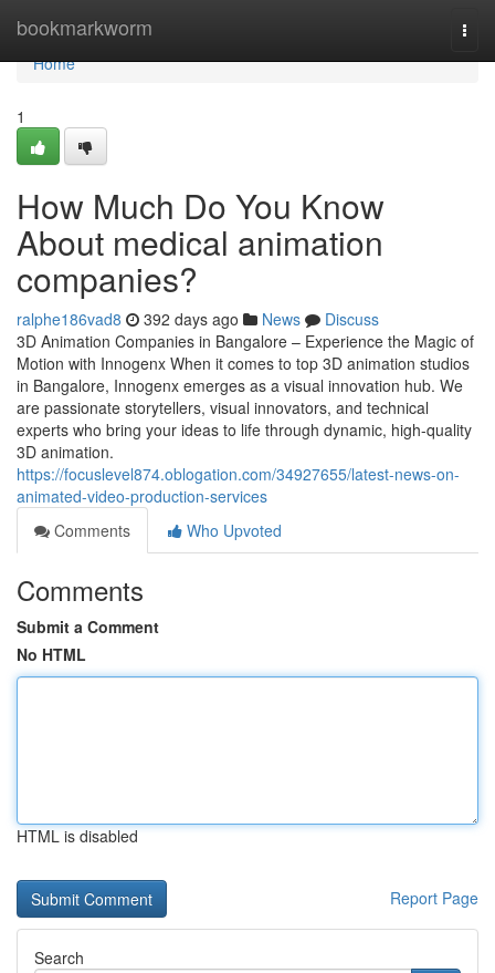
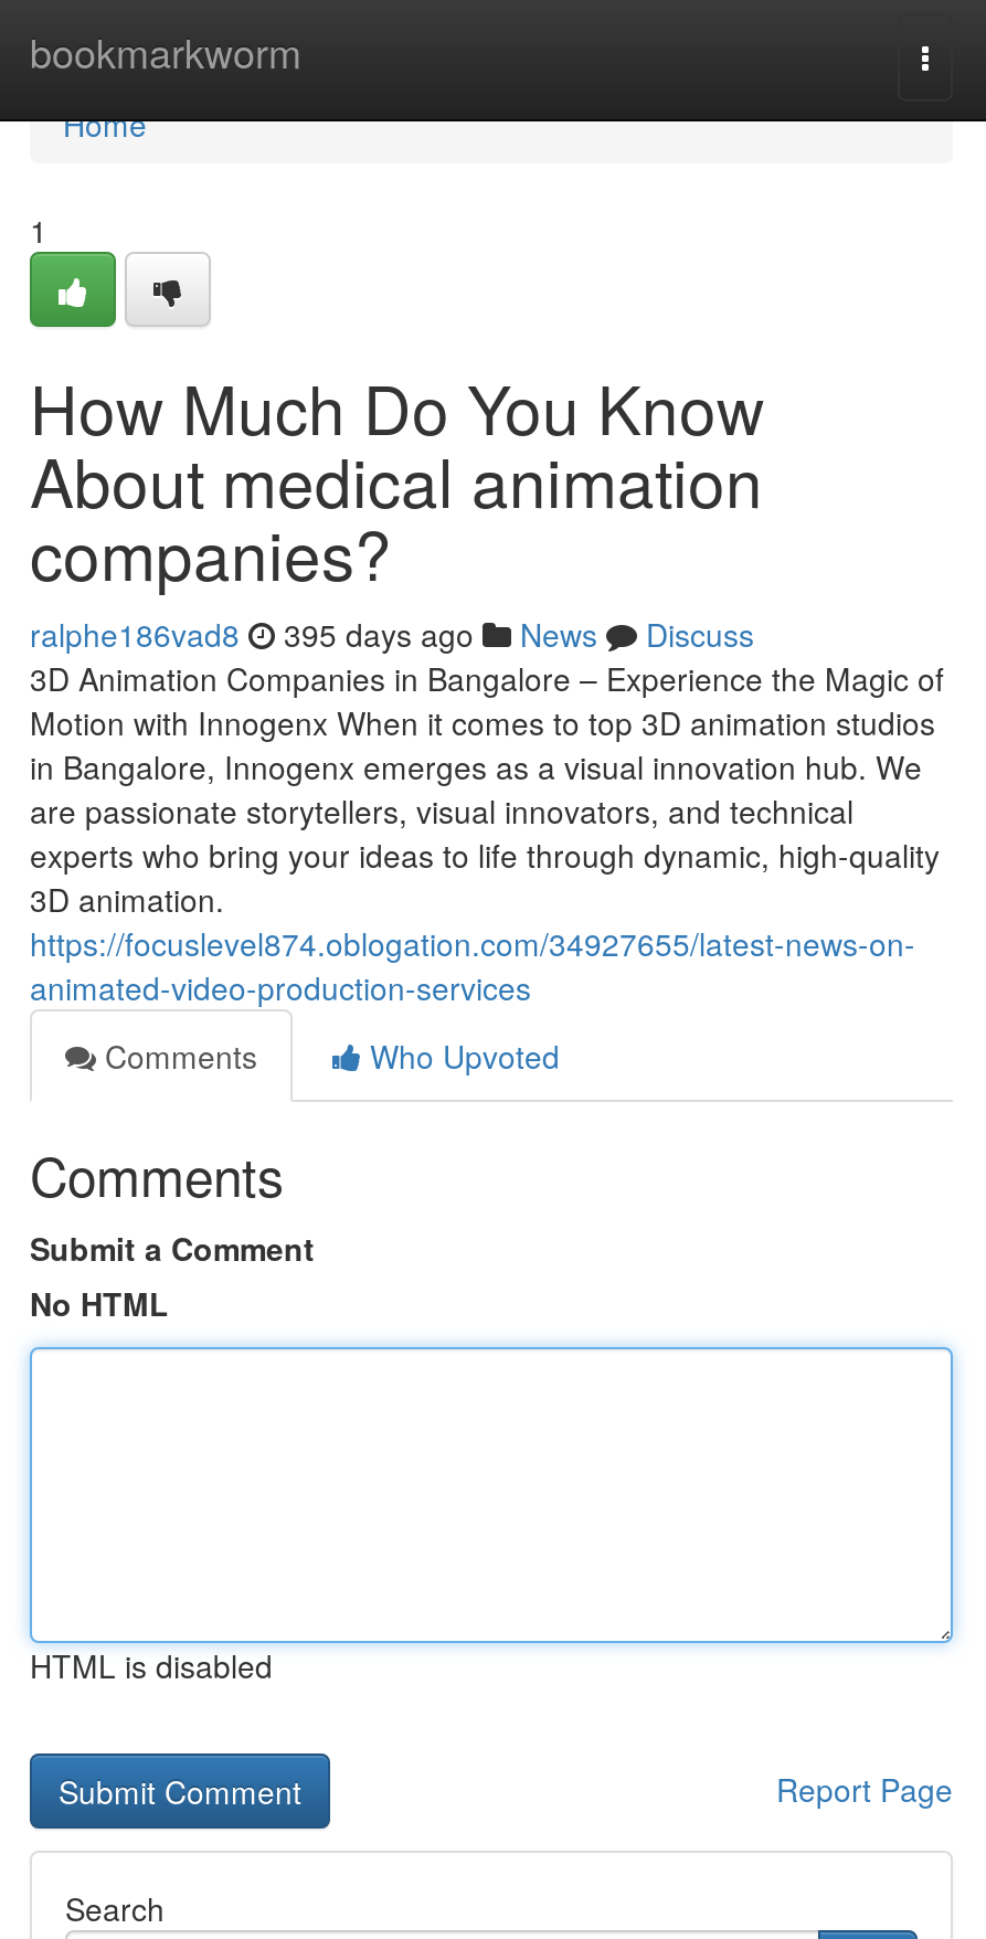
- ralphe186vad8 392 days ago News Discuss
+ ralphe186vad8 395 days ago News Discuss
